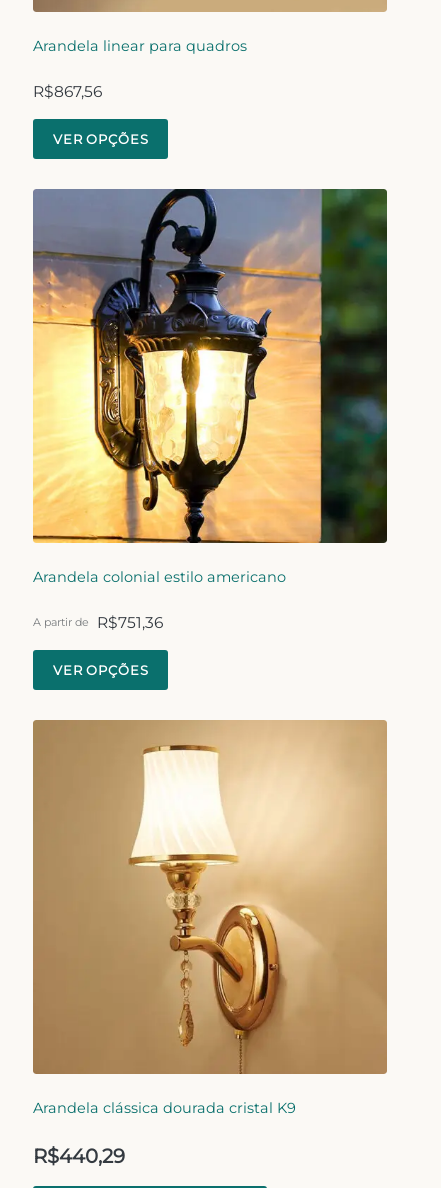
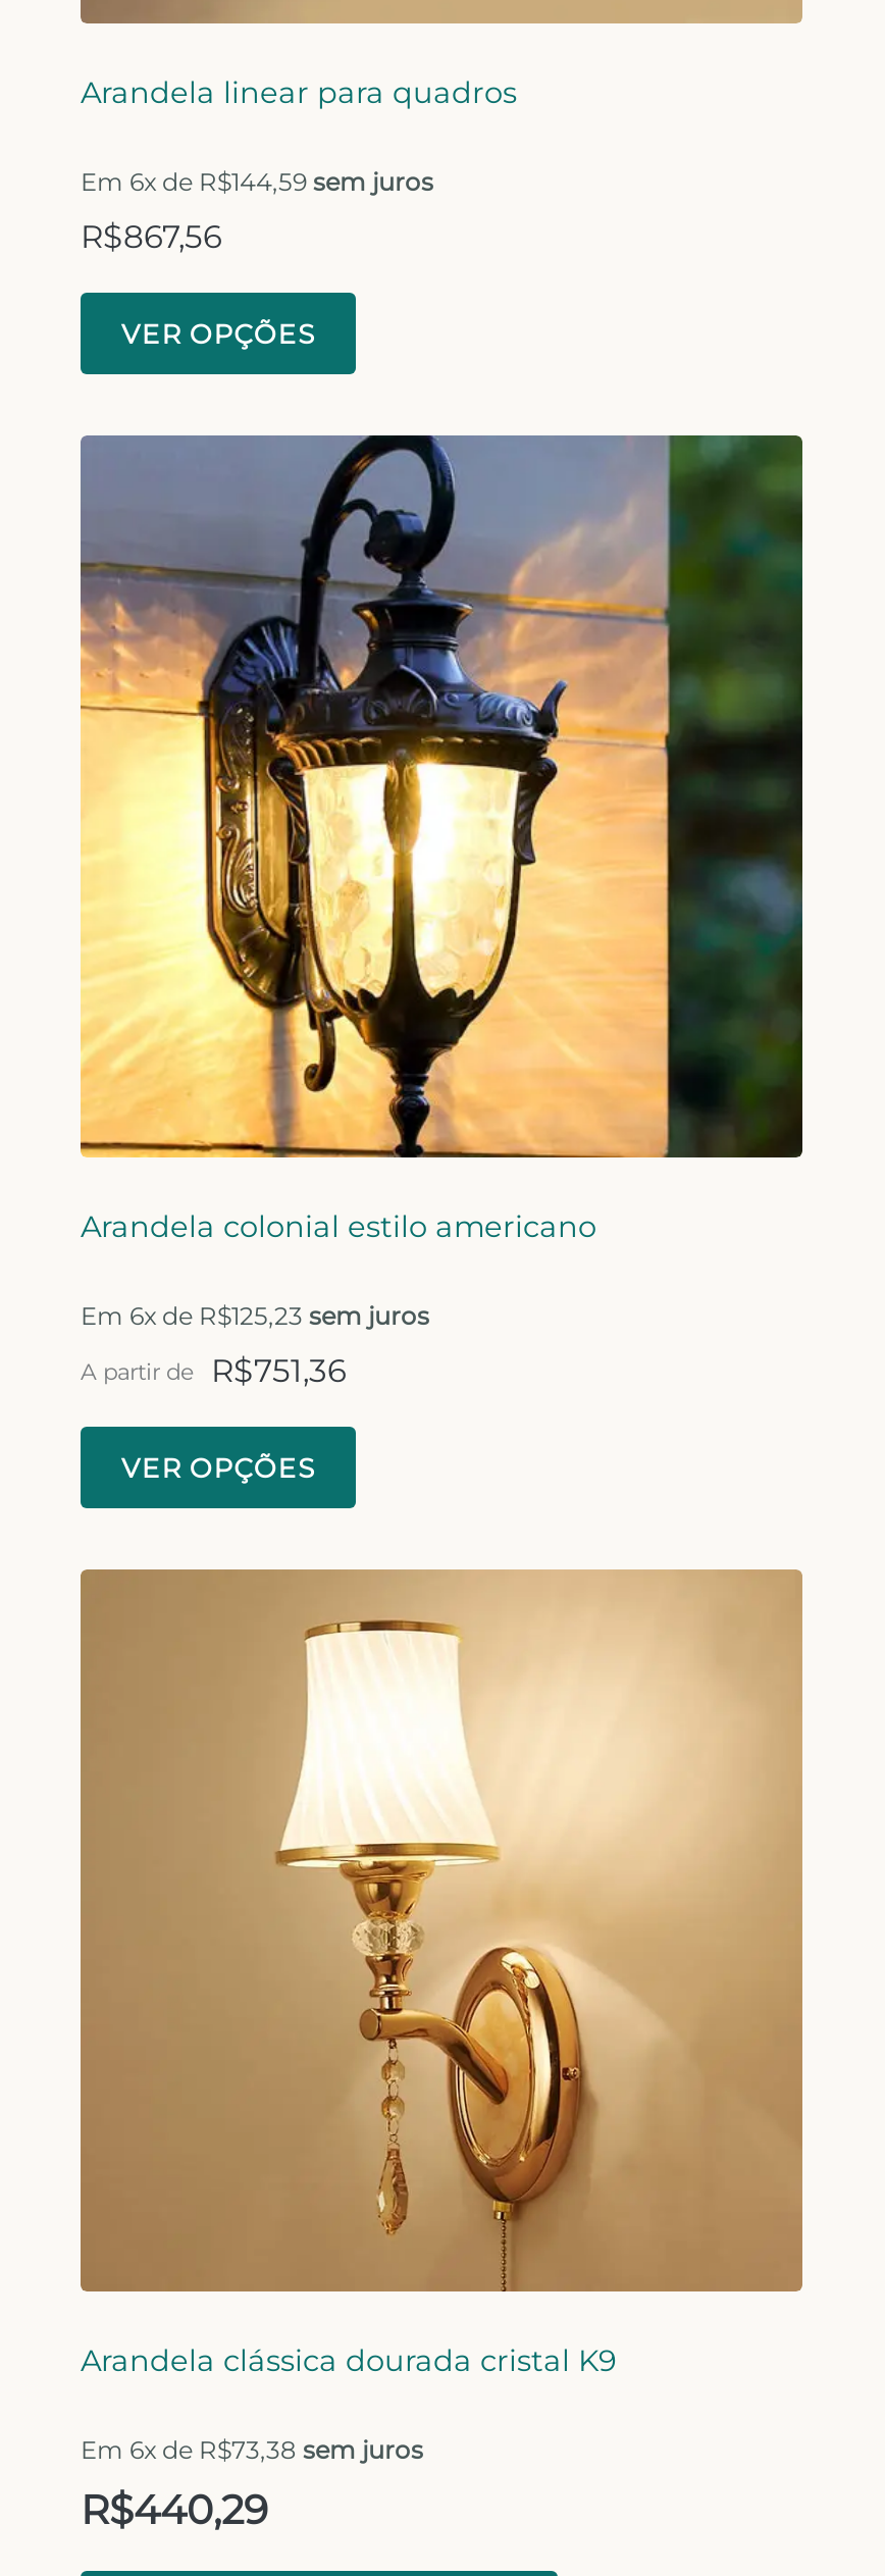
+ Em 6x de R$144,59 sem juros

+ Em 6x de R$125,23 sem juros

+ Em 6x de R$73,38 sem juros
